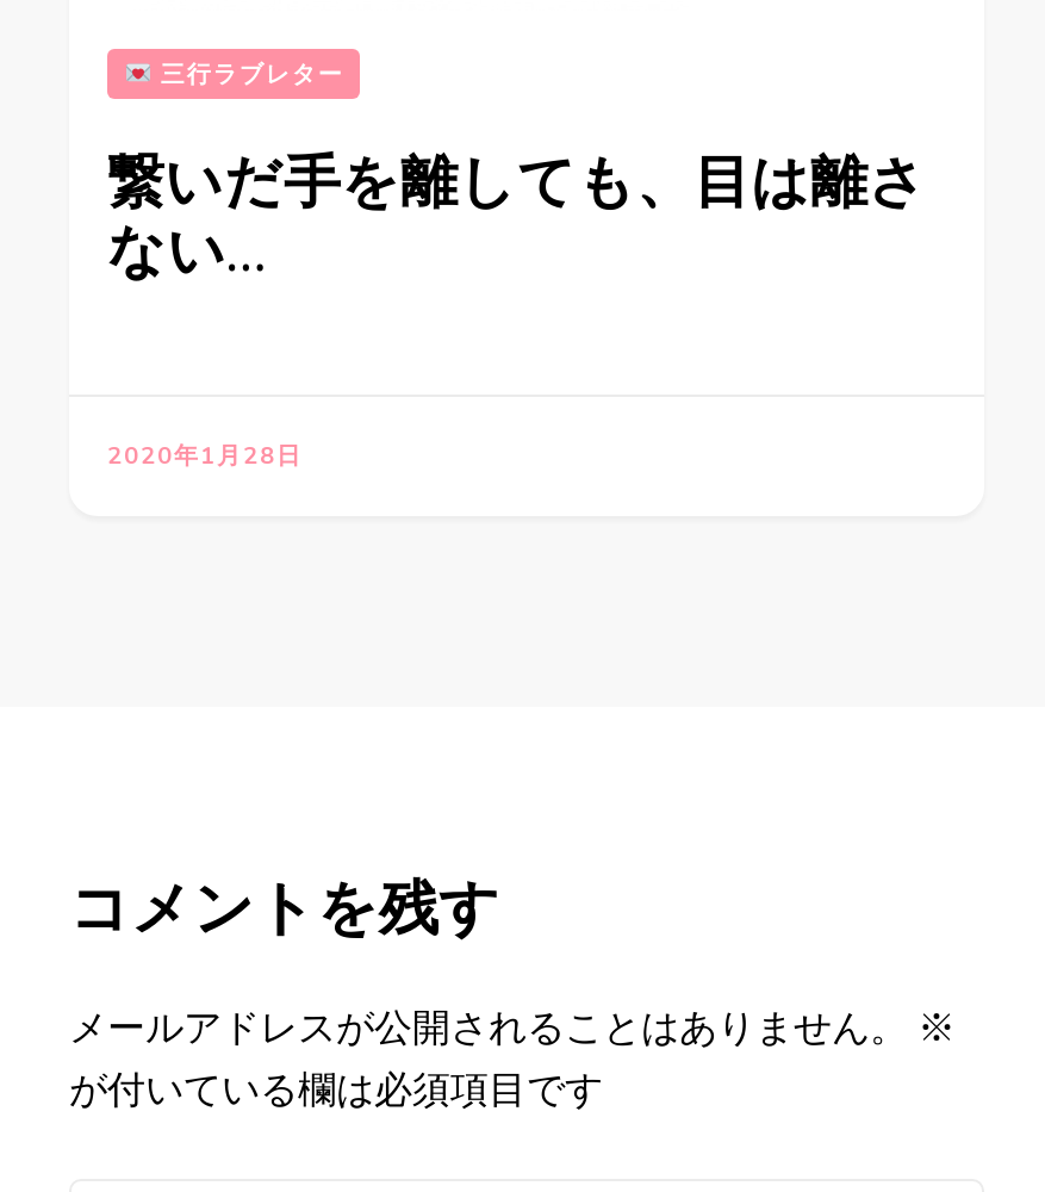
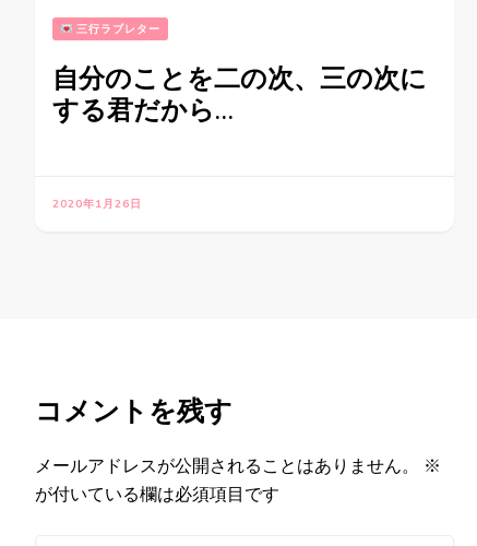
- 繋いだ手を離しても、目は離さ
- ない…
+ 自分のことを二の次、三の次に
+ する君だから…

- 2020年1月28日
+ 2020年1月26日
